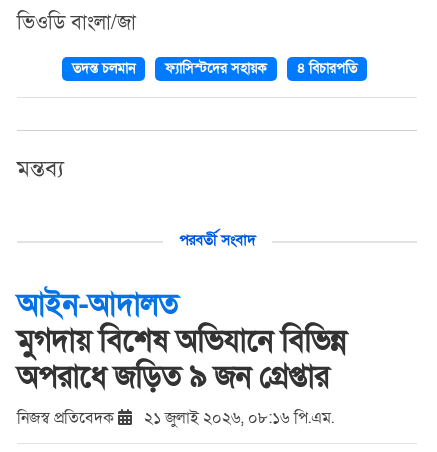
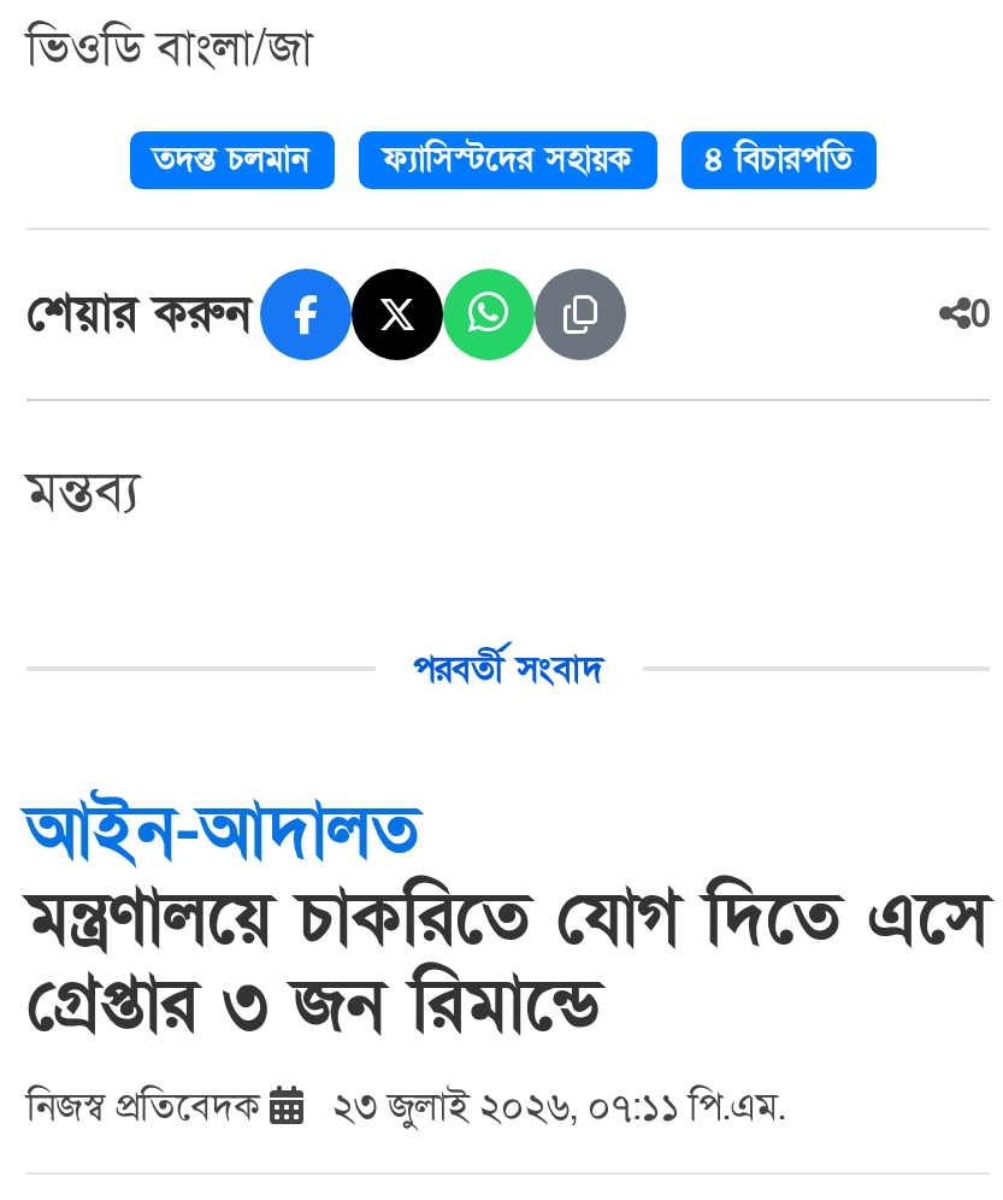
+ [image]
+ শেয়ার করুন
+ 0

- মুগদায় বিশেষ অভিযানে বিভিন্ন
- অপরাধে জড়িত ৯ জন গ্রেপ্তার
+ মন্ত্রণালয়ে চাকরিতে যোগ দিতে এসে
+ গ্রেপ্তার ৩ জন রিমান্ডে

- নিজস্ব প্রতিবেদক ২১ জুলাই ২০২৬, ০৮:১৬ পি.এম.
+ নিজস্ব প্রতিবেদক ২৩ জুলাই ২০২৬, ০৭:১১ পি.এম.
